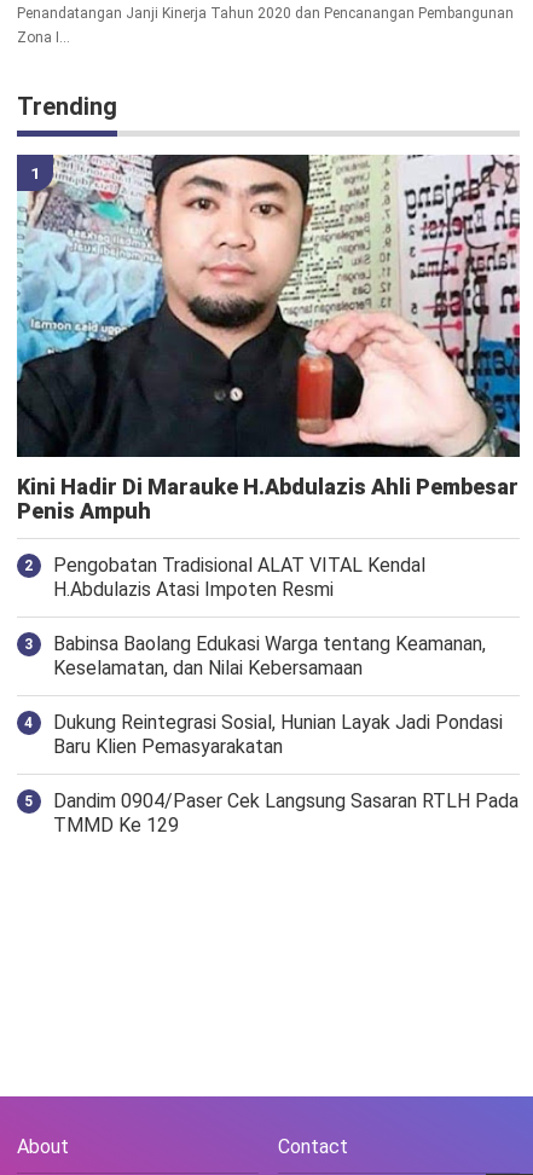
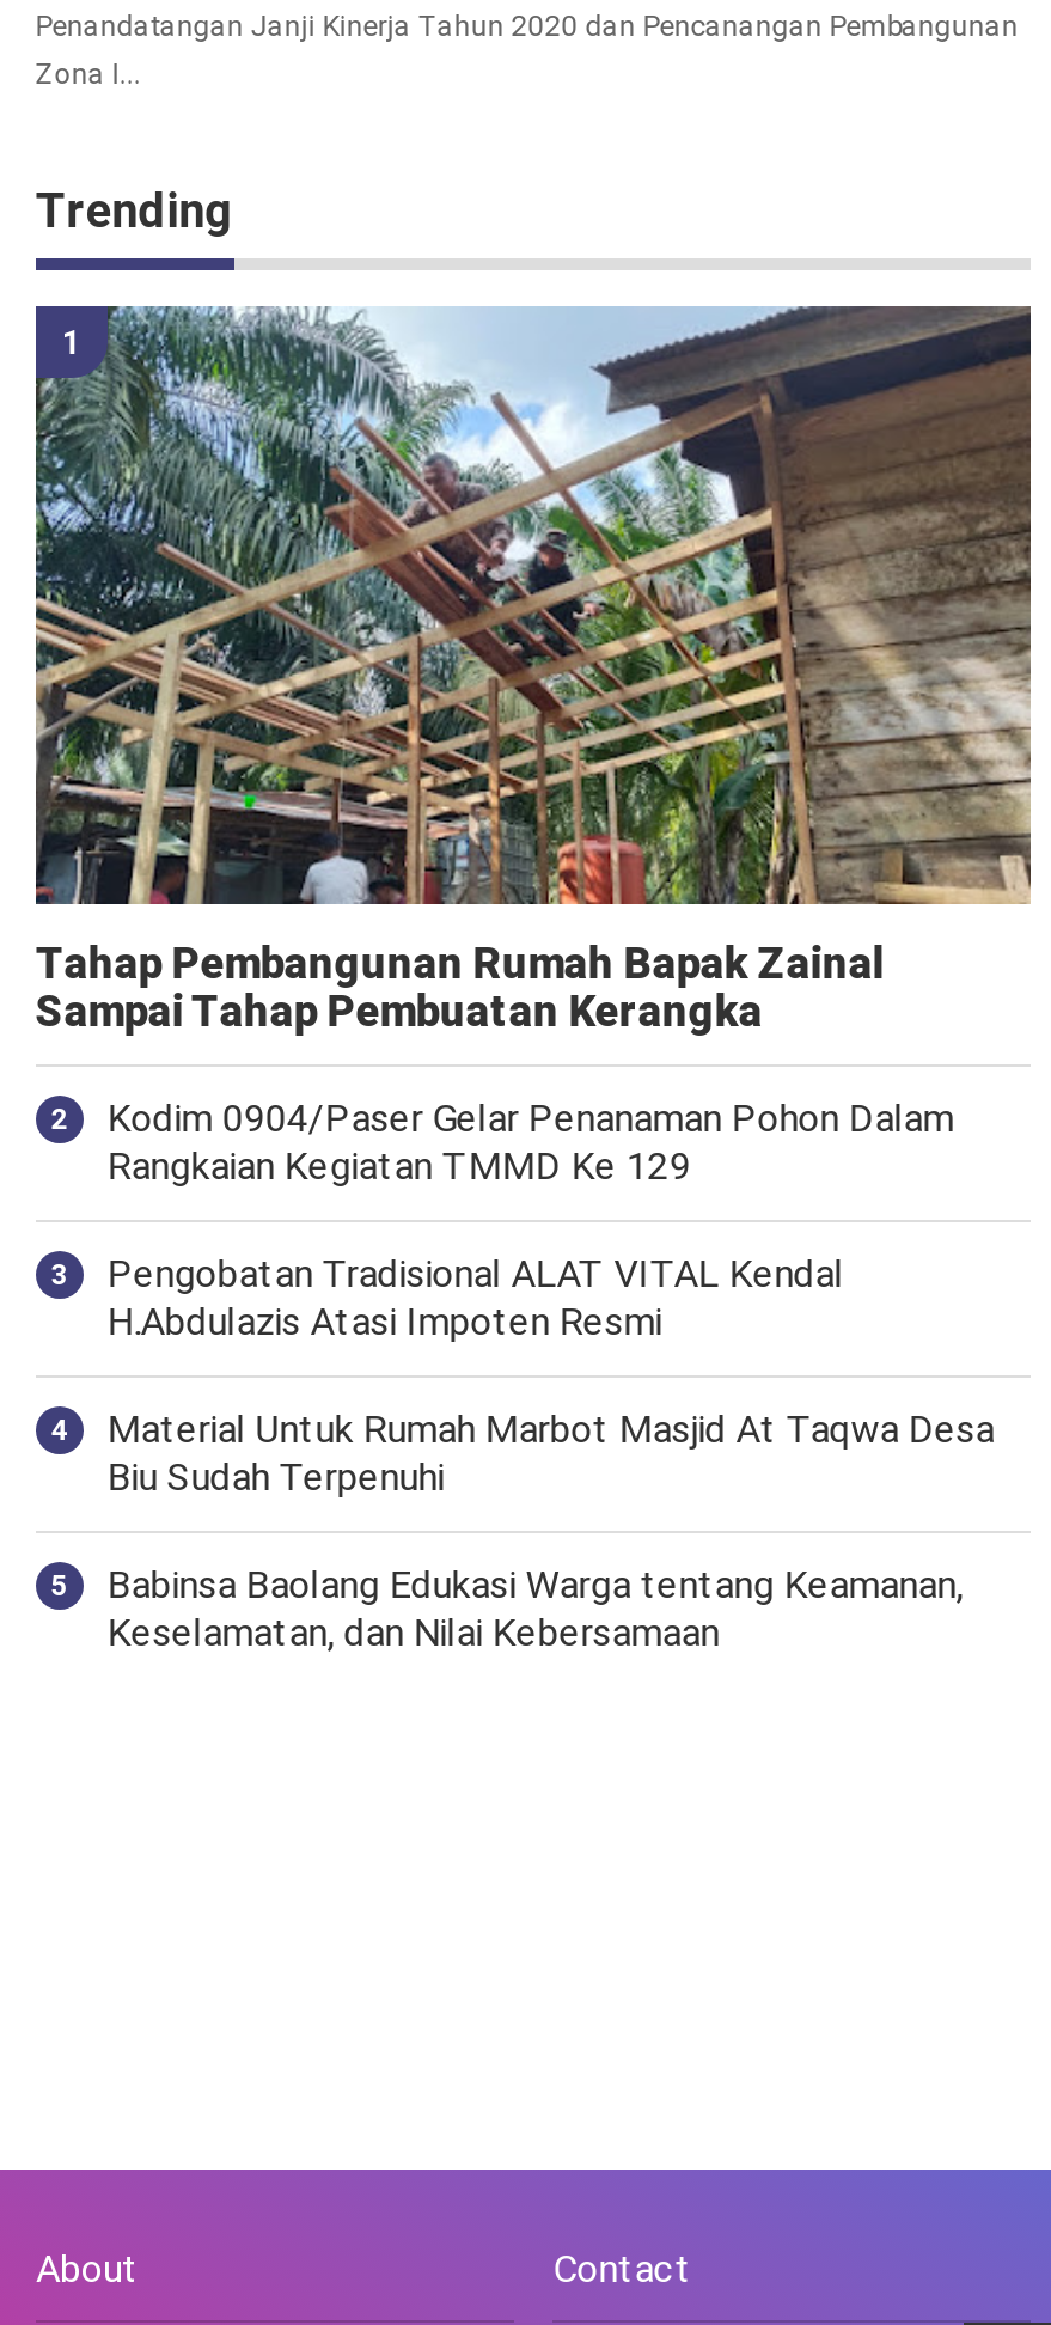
- [image]
- Kini Hadir Di Marauke H.Abdulazis Ahli Pembesar
- Penis Ampuh
+ [image]
+ Tahap Pembangunan Rumah Bapak Zainal
+ Sampai Tahap Pembuatan Kerangka
+ Kodim 0904/Paser Gelar Penanaman Pohon Dalam
+ Rangkaian Kegiatan TMMD Ke 129

moved down: Pengobatan Tradisional ALAT VITAL Kendal | H.Abdulazis Atasi Impoten Resmi

+ Material Untuk Rumah Marbot Masjid At Taqwa Desa
+ Biu Sudah Terpenuhi

moved down: Babinsa Baolang Edukasi Warga tentang Keamanan, | Keselamatan, dan Nilai Kebersamaan

- Dukung Reintegrasi Sosial, Hunian Layak Jadi Pondasi
- Baru Klien Pemasyarakatan
- Dandim 0904/Paser Cek Langsung Sasaran RTLH Pada
- TMMD Ke 129
